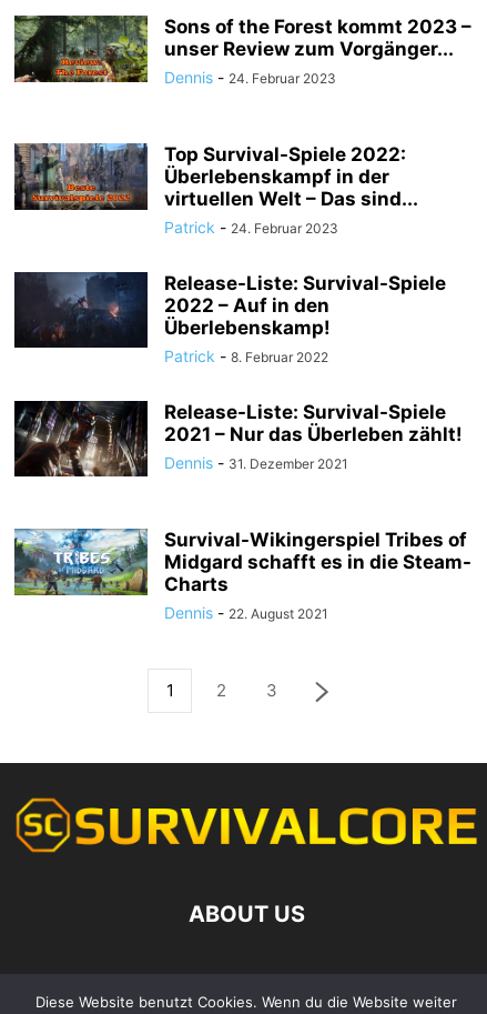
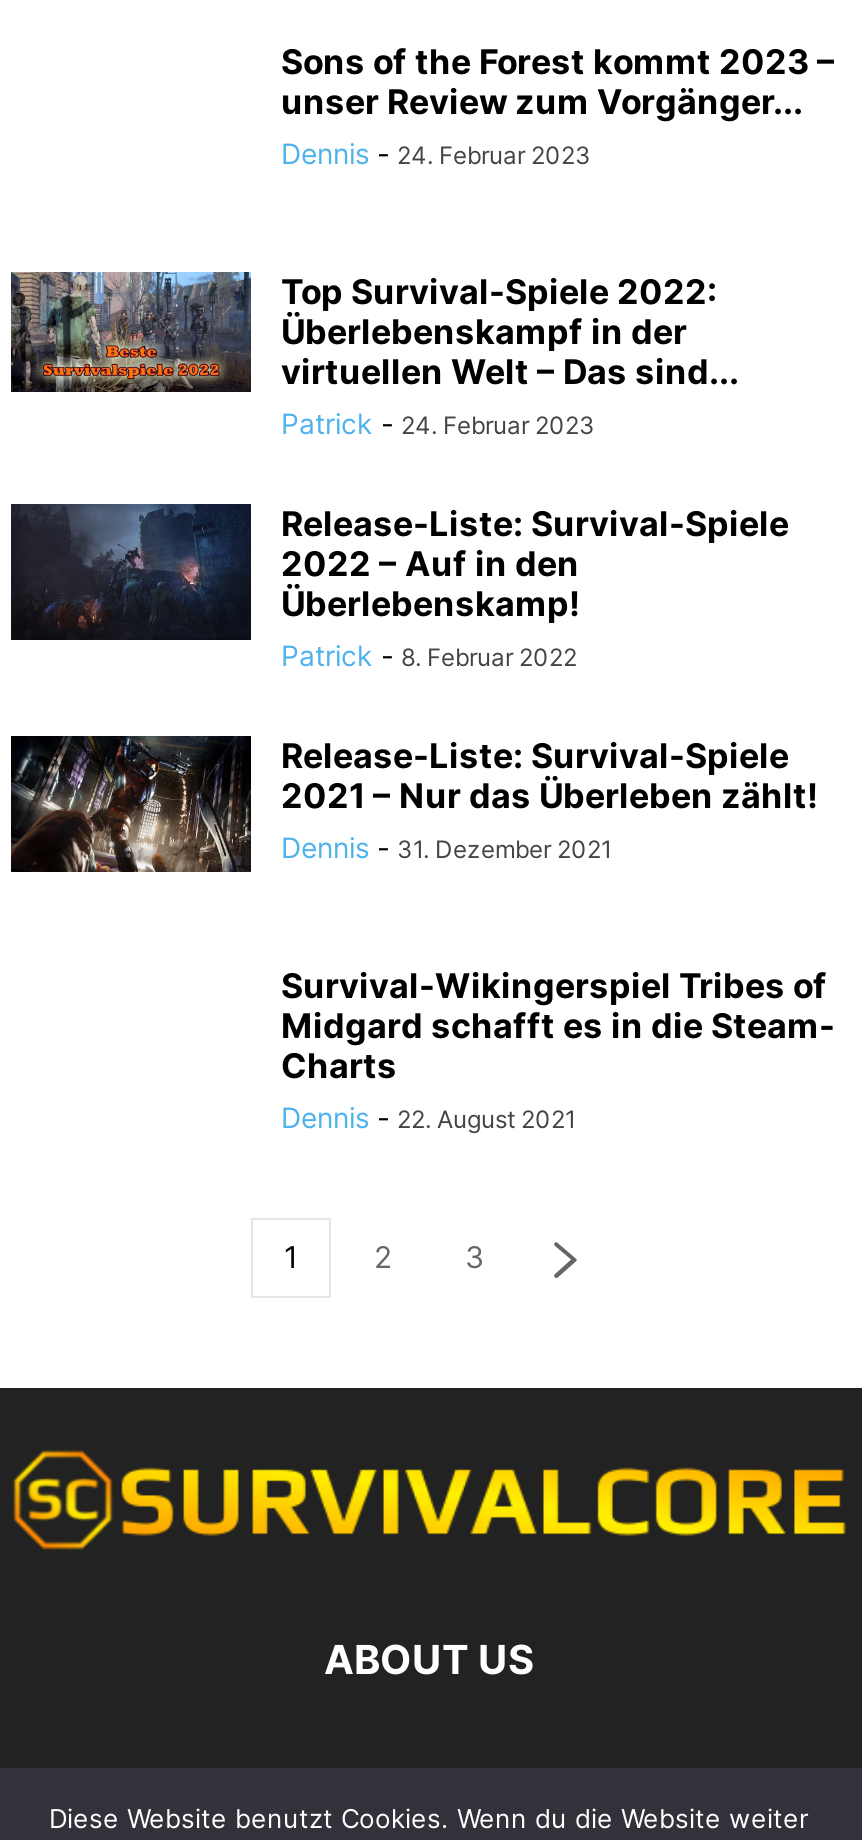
- [image]

- [image]
